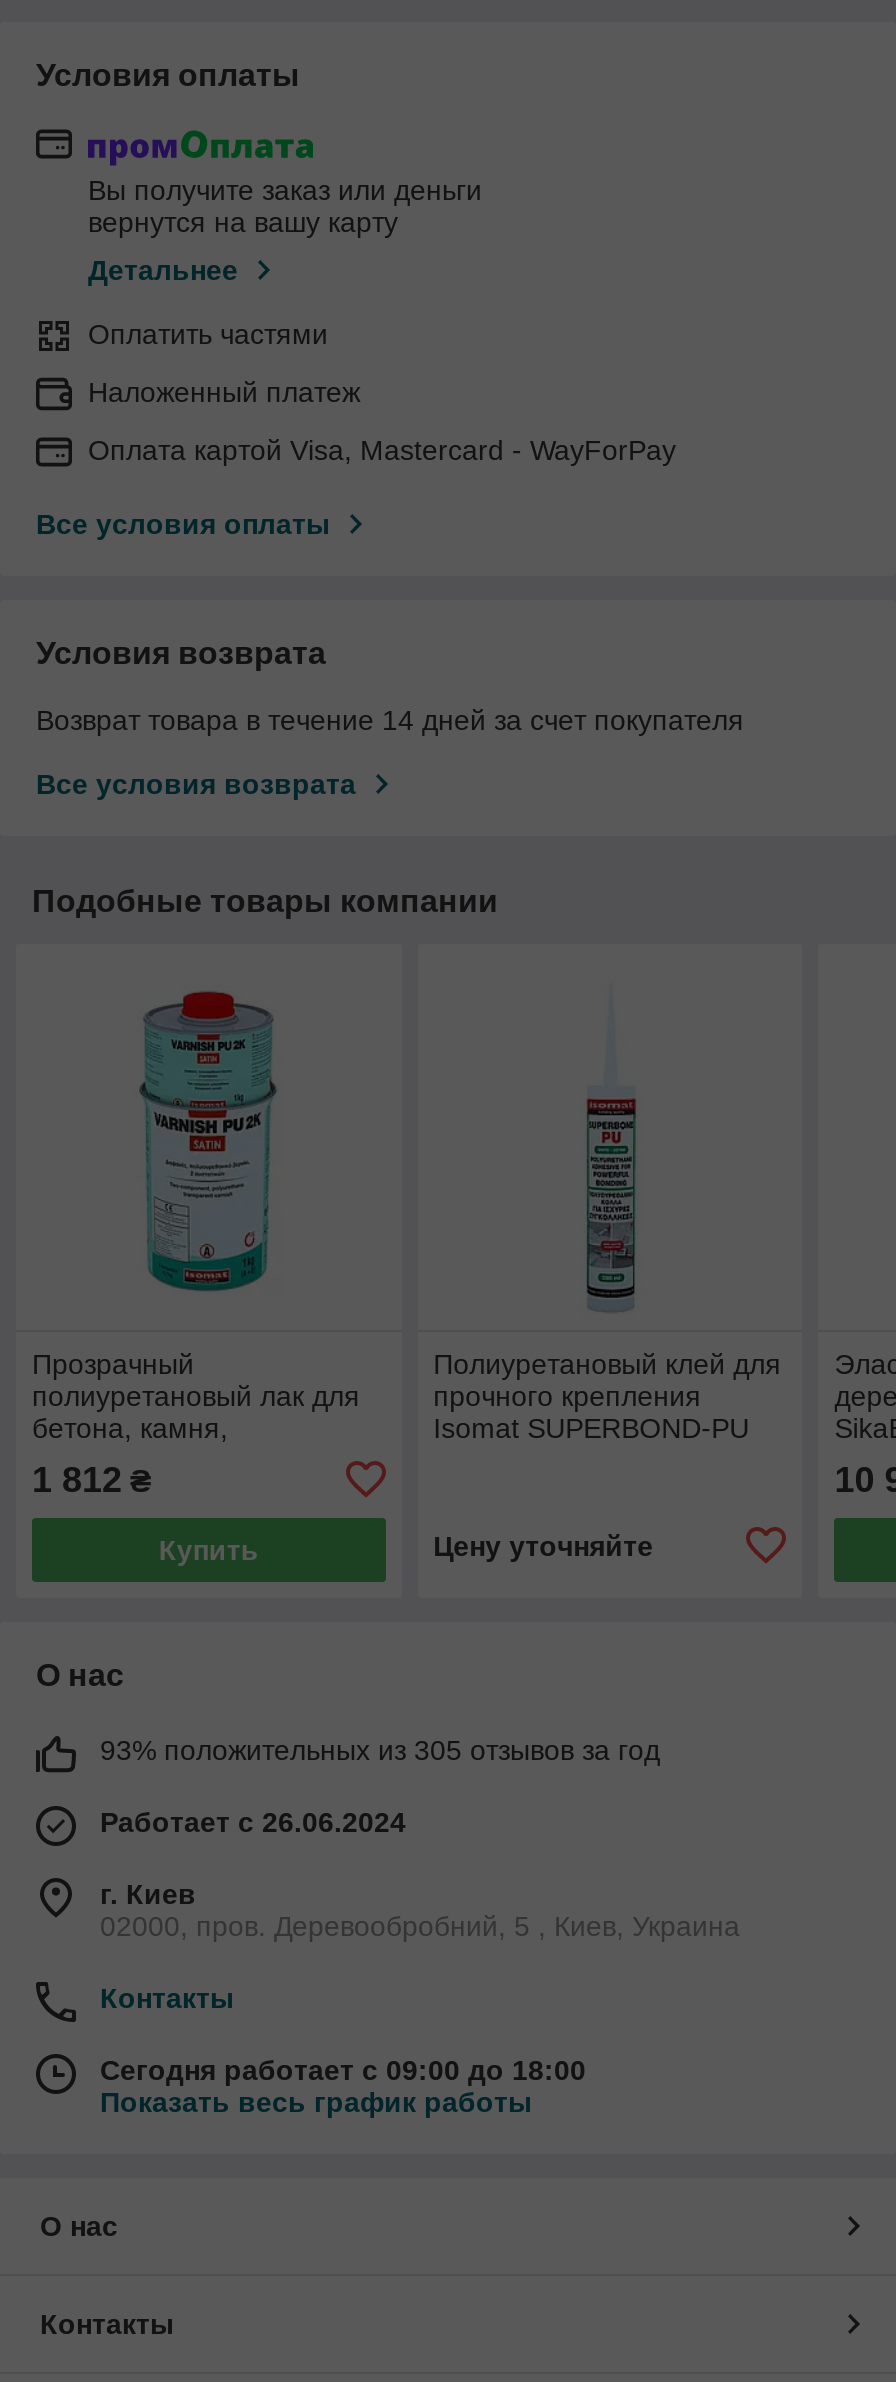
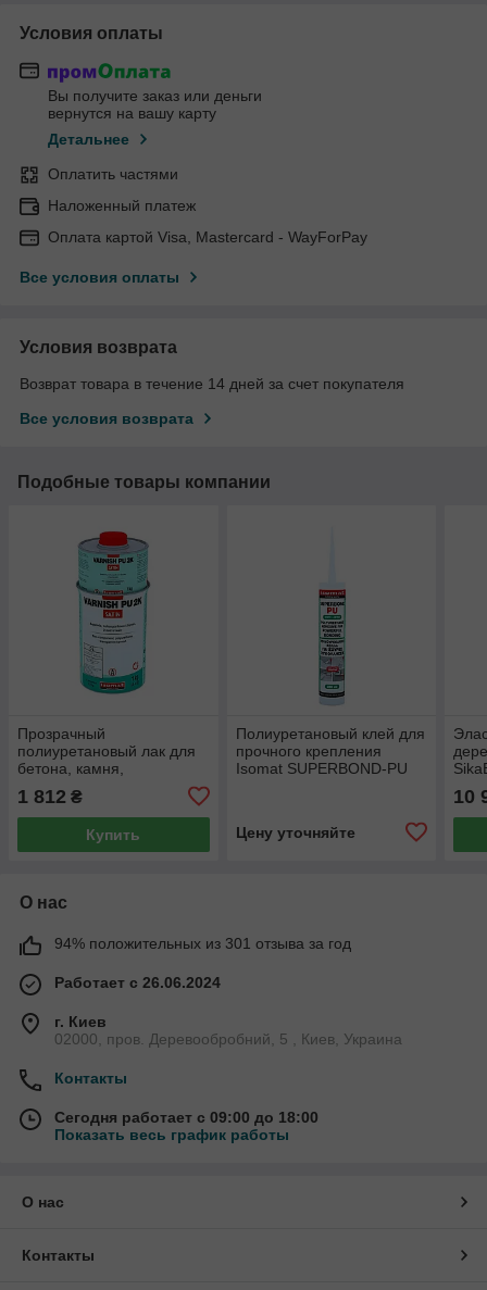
- 93% положительных из 305 отзывов за год
+ 94% положительных из 301 отзыва за год
